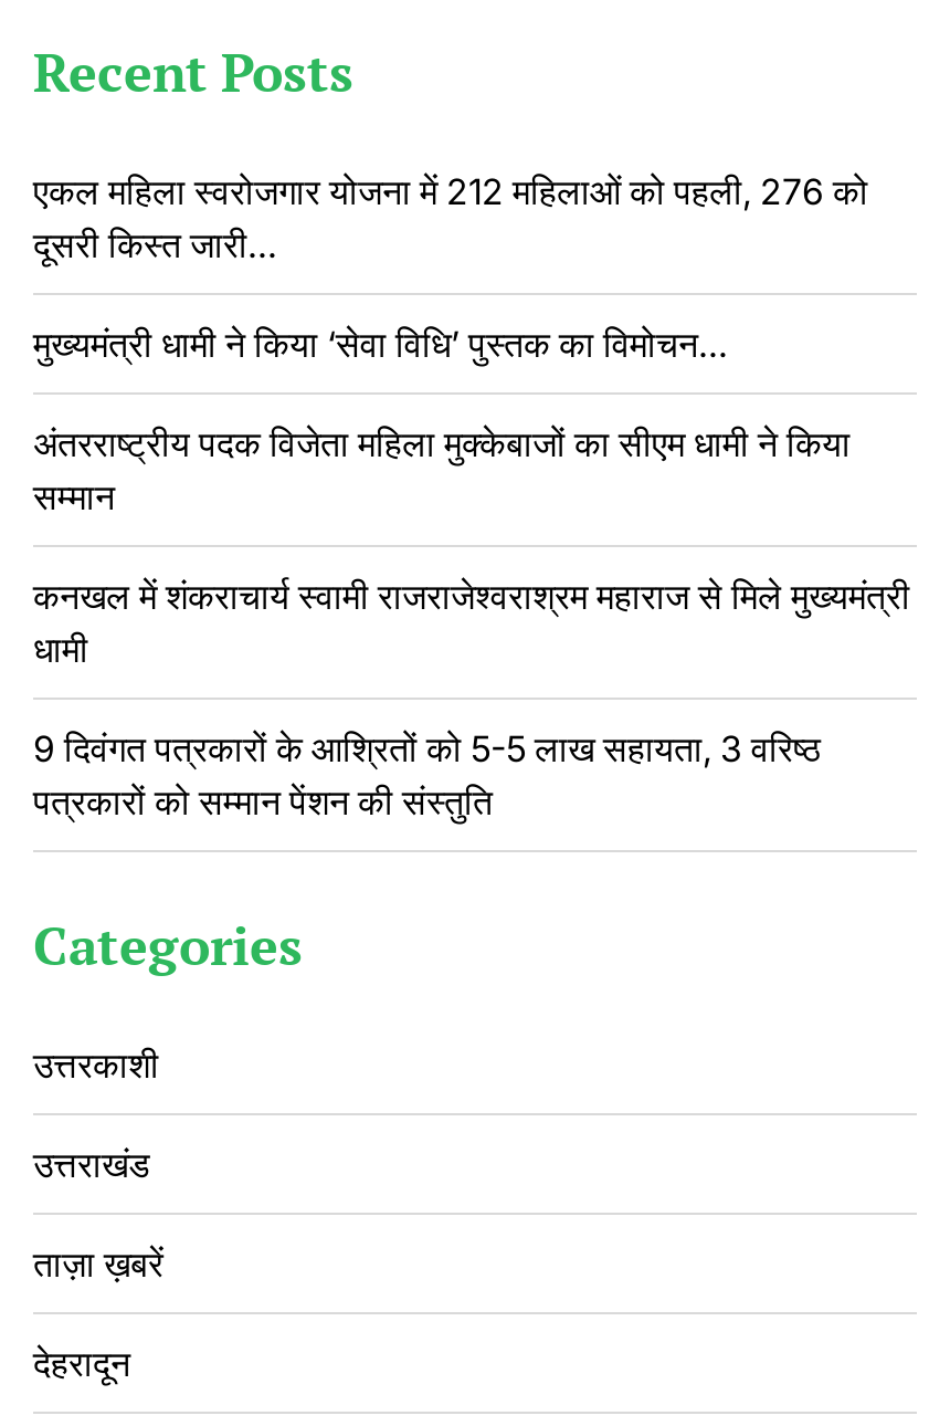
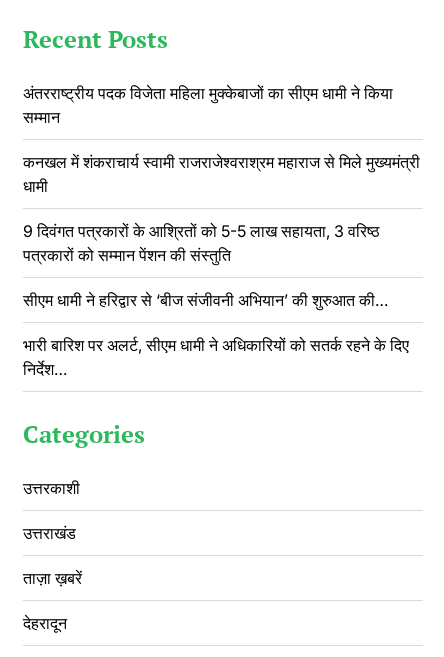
- एकल महिला स्वरोजगार योजना में 212 महिलाओं को पहली, 276 को
- दूसरी किस्त जारी…
- मुख्यमंत्री धामी ने किया ‘सेवा विधि’ पुस्तक का विमोचन…

moved up: अंतरराष्ट्रीय पदक विजेता महिला मुक्केबाजों का सीएम धामी ने किया | सम्मान | कनखल में शंकराचार्य स्वामी राजराजेश्वराश्रम महाराज से मिले मुख्यमंत्री | धामी | 9 दिवंगत पत्रकारों के आश्रितों को 5-5 लाख सहायता, 3 वरिष्ठ | पत्रकारों को सम्मान पेंशन की संस्तुति

+ सीएम धामी ने हरिद्वार से ‘बीज संजीवनी अभियान’ की शुरुआत की…
+ भारी बारिश पर अलर्ट, सीएम धामी ने अधिकारियों को सतर्क रहने के दिए
+ निर्देश…
